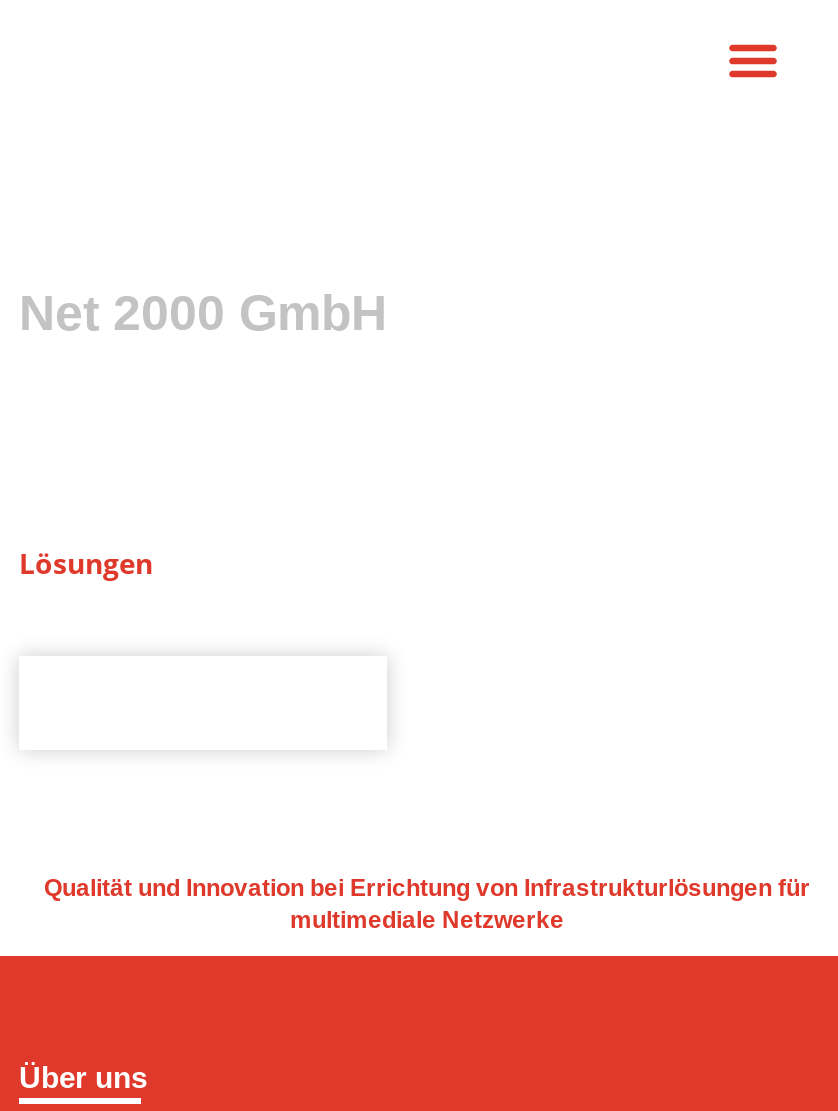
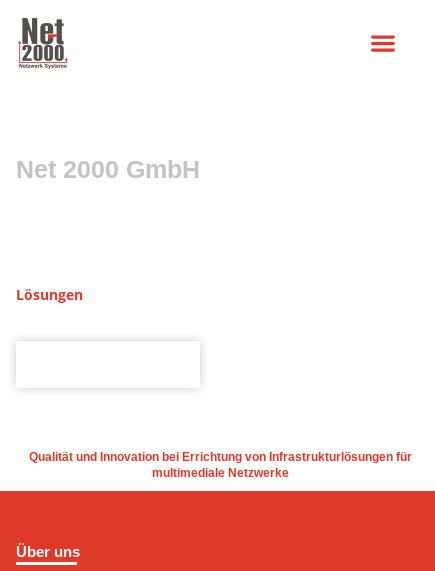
+ [image]
